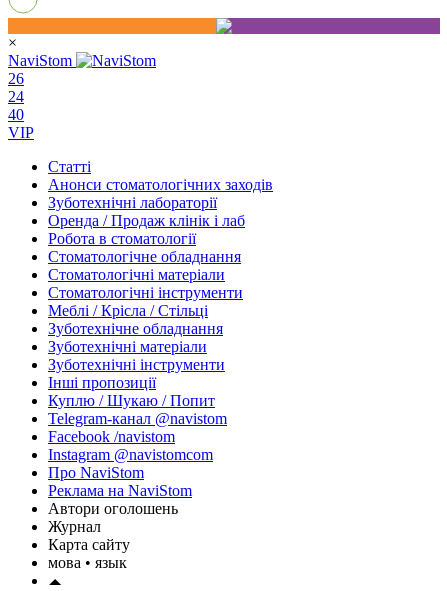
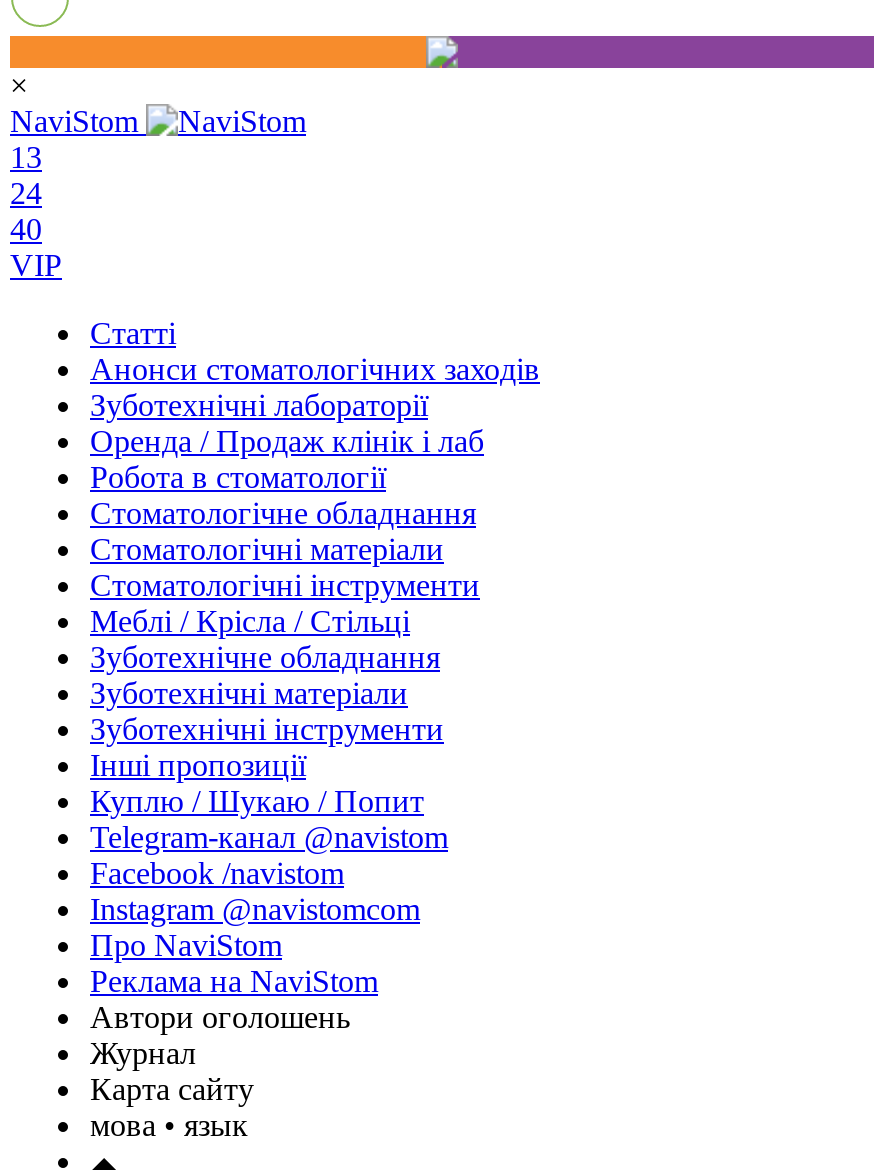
- 26
+ 13
